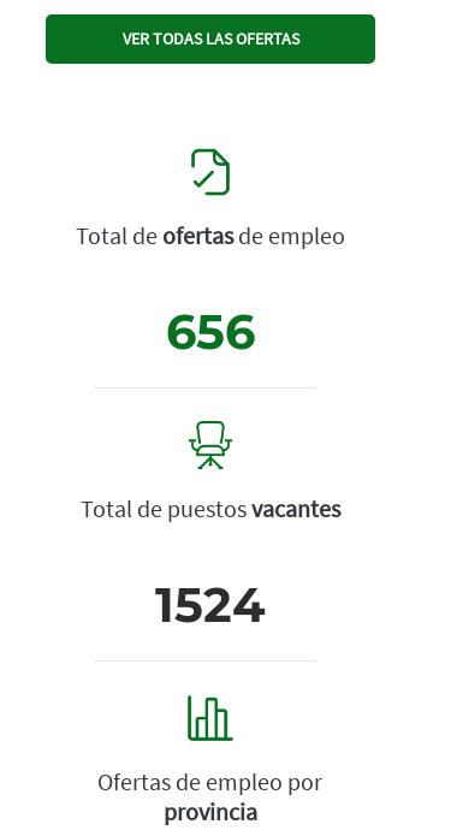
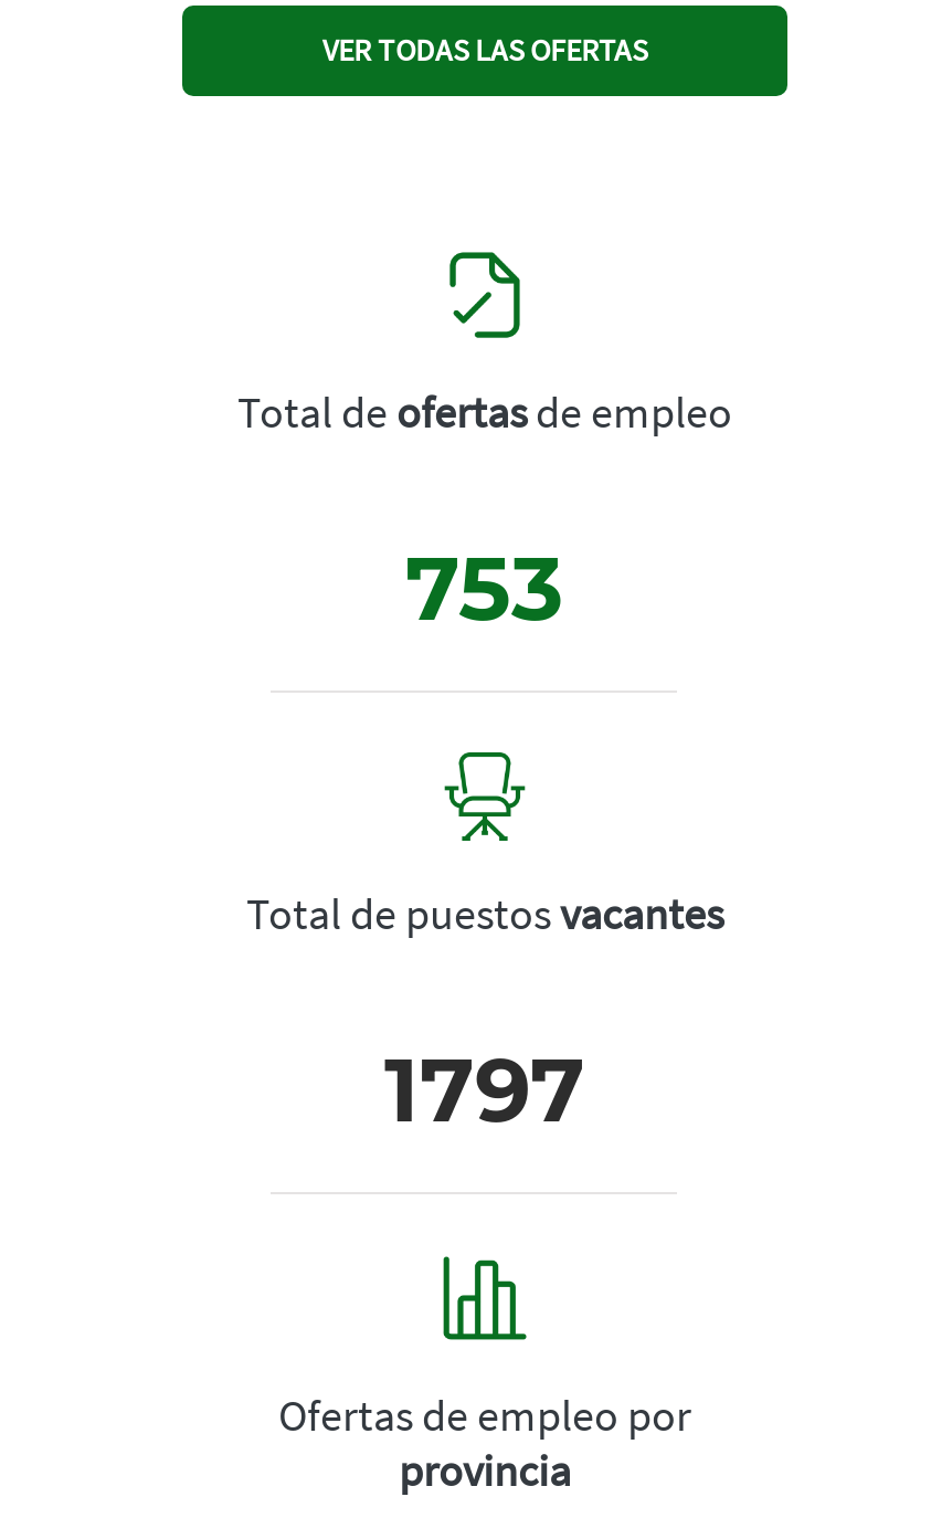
- 656
+ 753

- 1524
+ 1797
